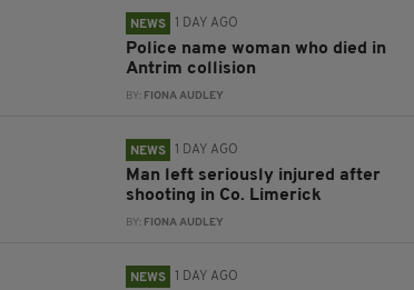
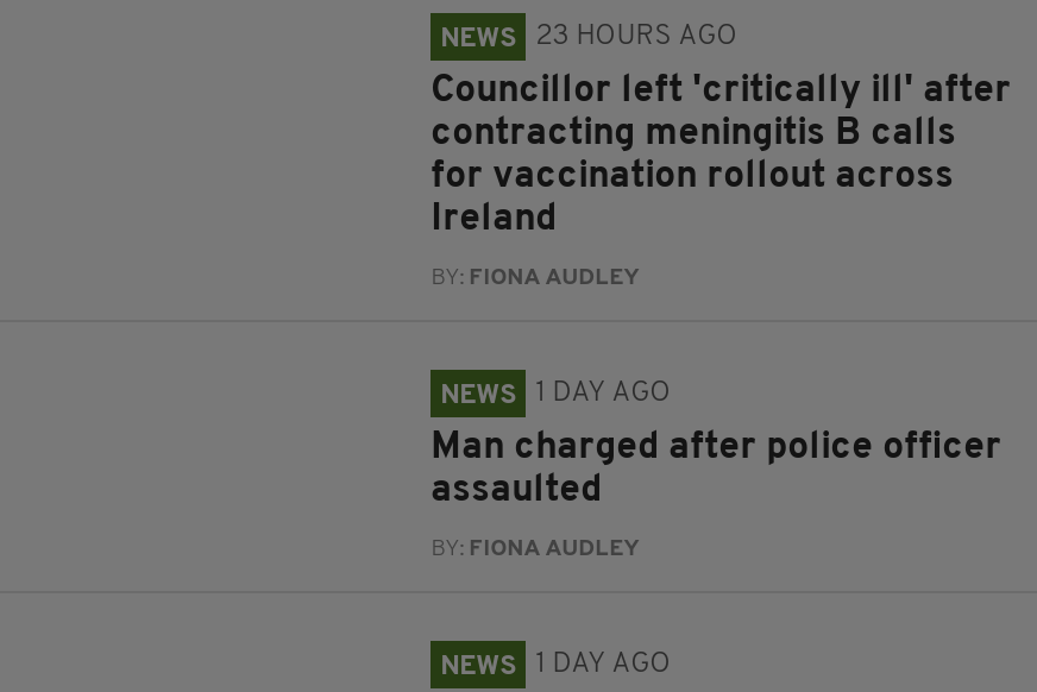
- NEWS 1 DAY AGO
+ NEWS 23 HOURS AGO

- Police name woman who died in
- Antrim collision
+ Councillor left 'critically ill' after
+ contracting meningitis B calls
+ for vaccination rollout across
+ Ireland

- Man left seriously injured after
- shooting in Co. Limerick
+ Man charged after police officer
+ assaulted
